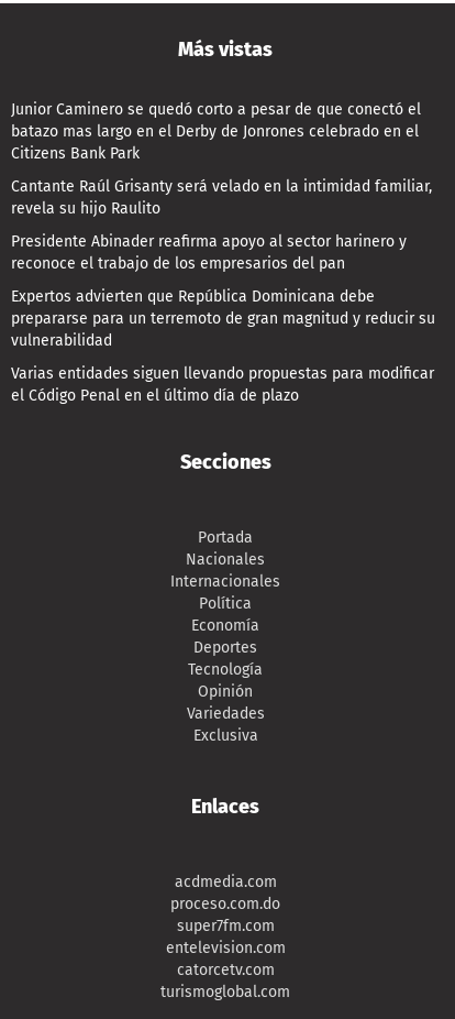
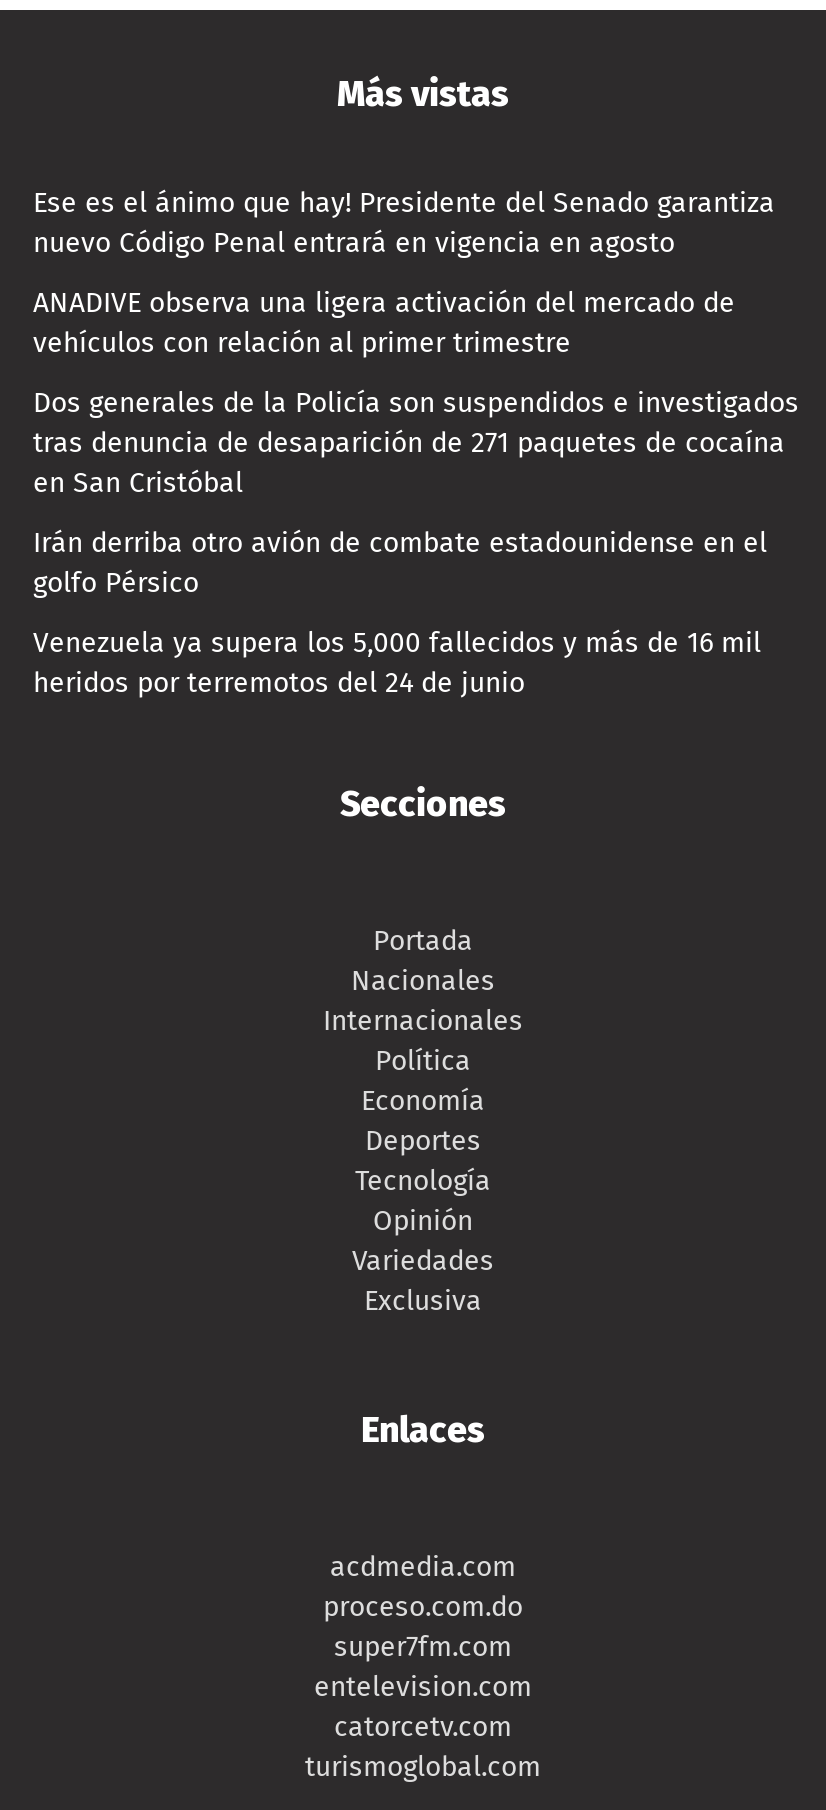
- Junior Caminero se quedó corto a pesar de que conectó el
- batazo mas largo en el Derby de Jonrones celebrado en el
- Citizens Bank Park
+ Ese es el ánimo que hay! Presidente del Senado garantiza
+ nuevo Código Penal entrará en vigencia en agosto

- Cantante Raúl Grisanty será velado en la intimidad familiar,
- revela su hijo Raulito
+ ANADIVE observa una ligera activación del mercado de
+ vehículos con relación al primer trimestre

- Presidente Abinader reafirma apoyo al sector harinero y
- reconoce el trabajo de los empresarios del pan
+ Dos generales de la Policía son suspendidos e investigados
+ tras denuncia de desaparición de 271 paquetes de cocaína
+ en San Cristóbal

- Expertos advierten que República Dominicana debe
- prepararse para un terremoto de gran magnitud y reducir su
- vulnerabilidad
+ Irán derriba otro avión de combate estadounidense en el
+ golfo Pérsico

- Varias entidades siguen llevando propuestas para modificar
- el Código Penal en el último día de plazo
+ Venezuela ya supera los 5,000 fallecidos y más de 16 mil
+ heridos por terremotos del 24 de junio
